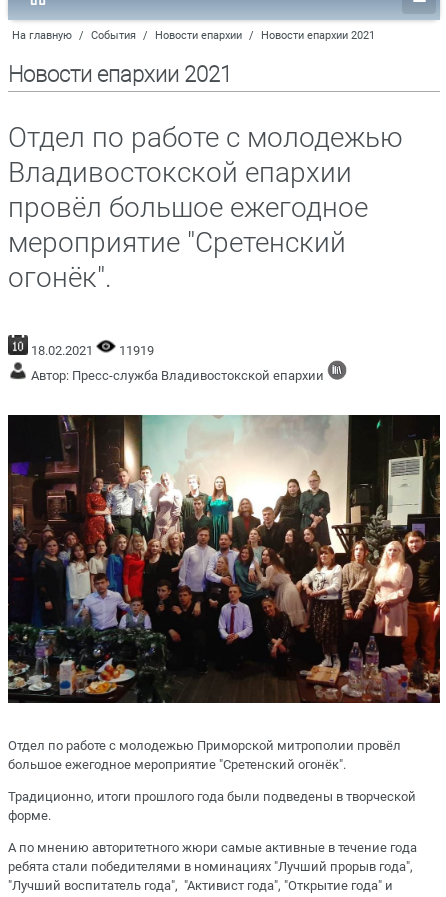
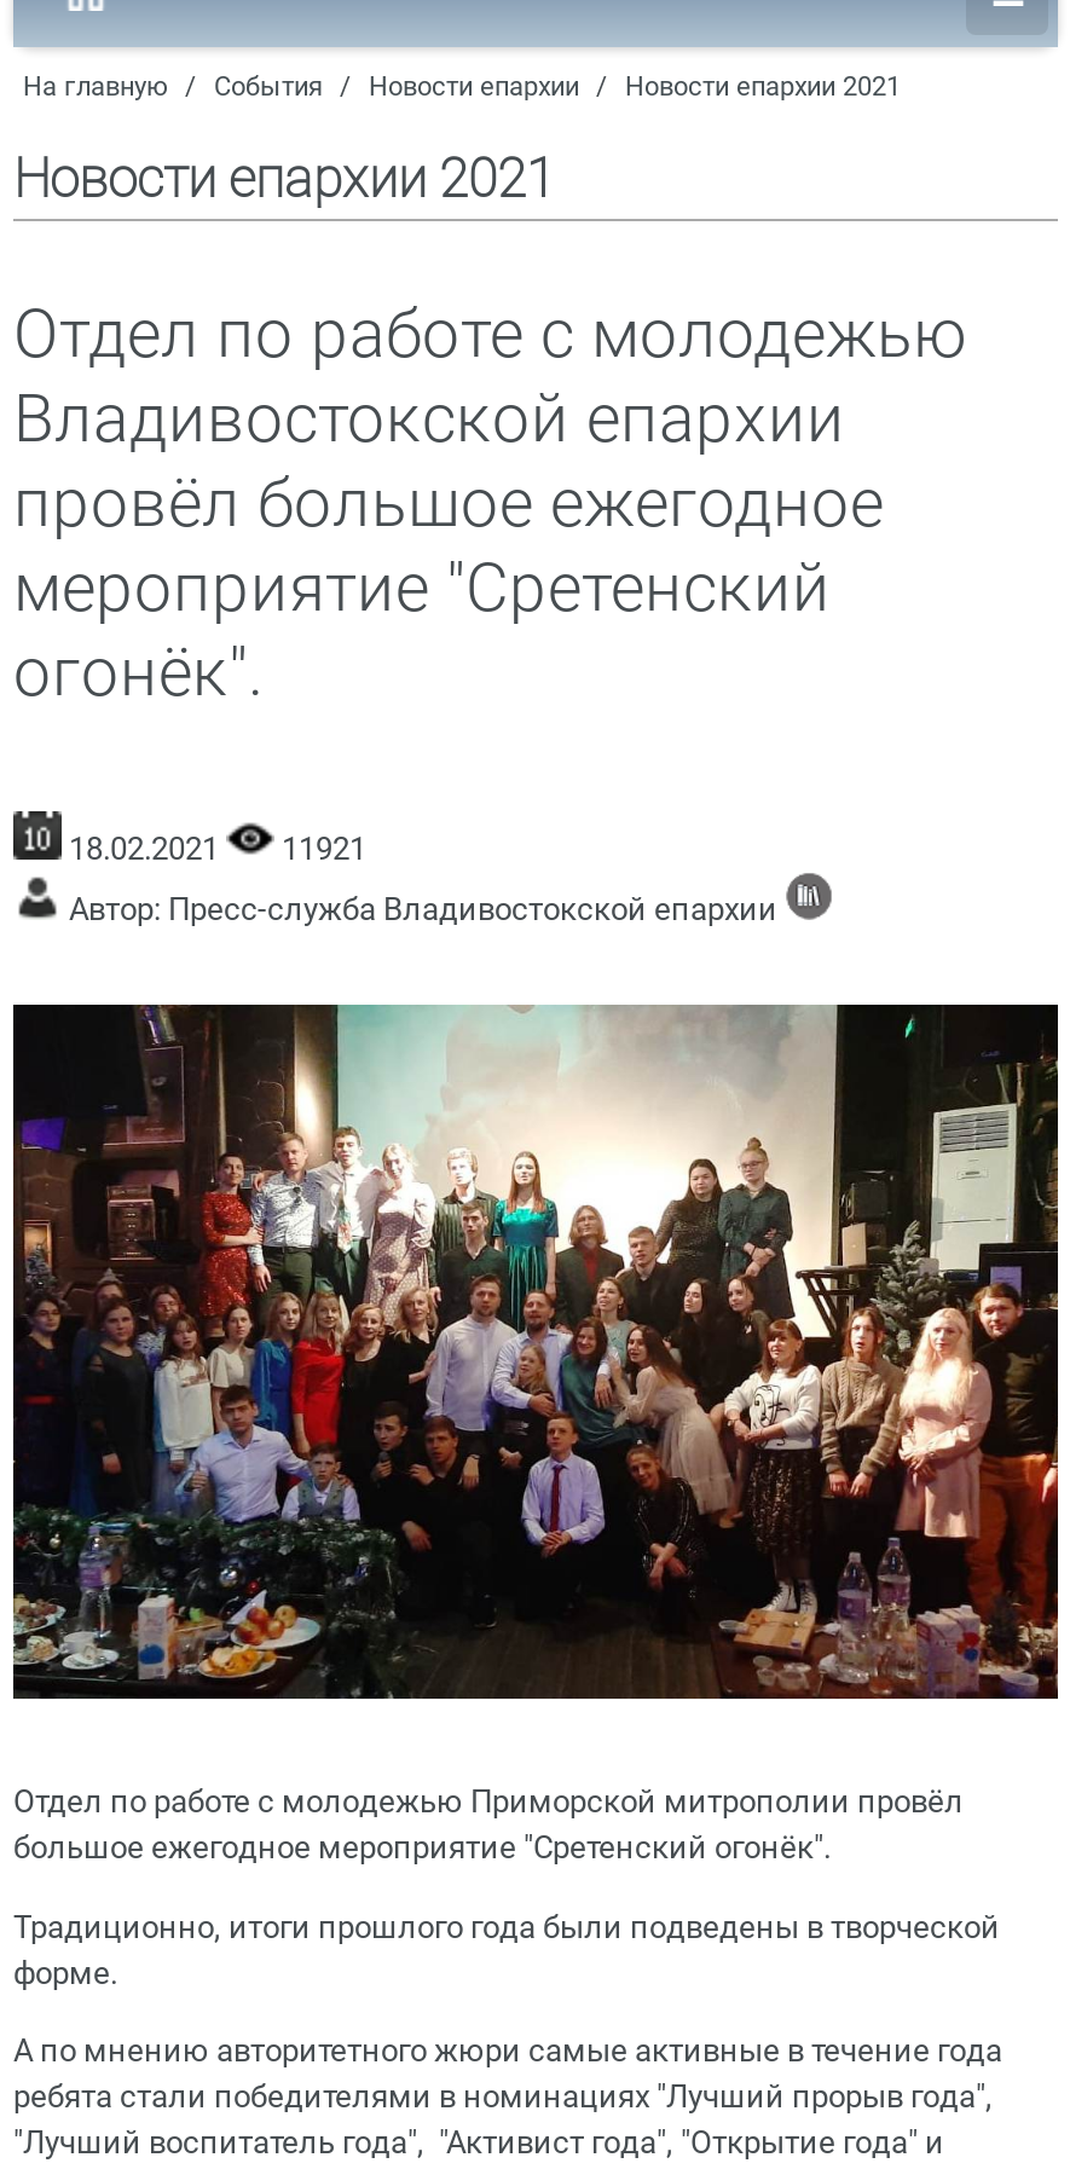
- 18.02.2021 11919
+ 18.02.2021 11921
